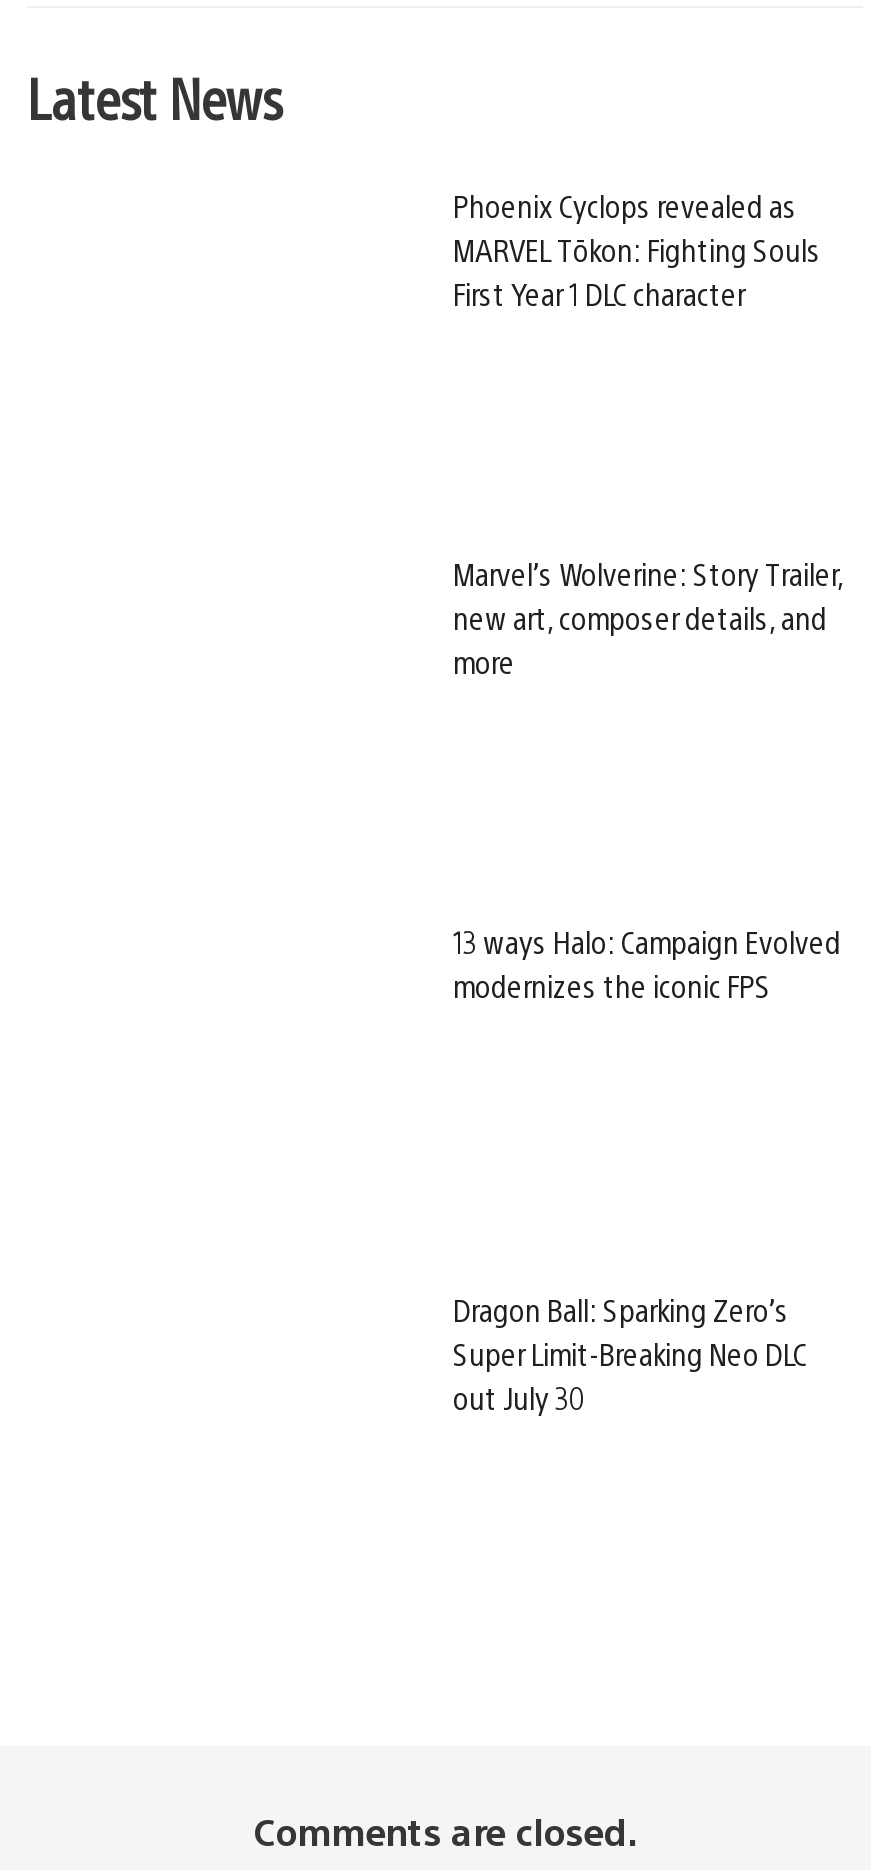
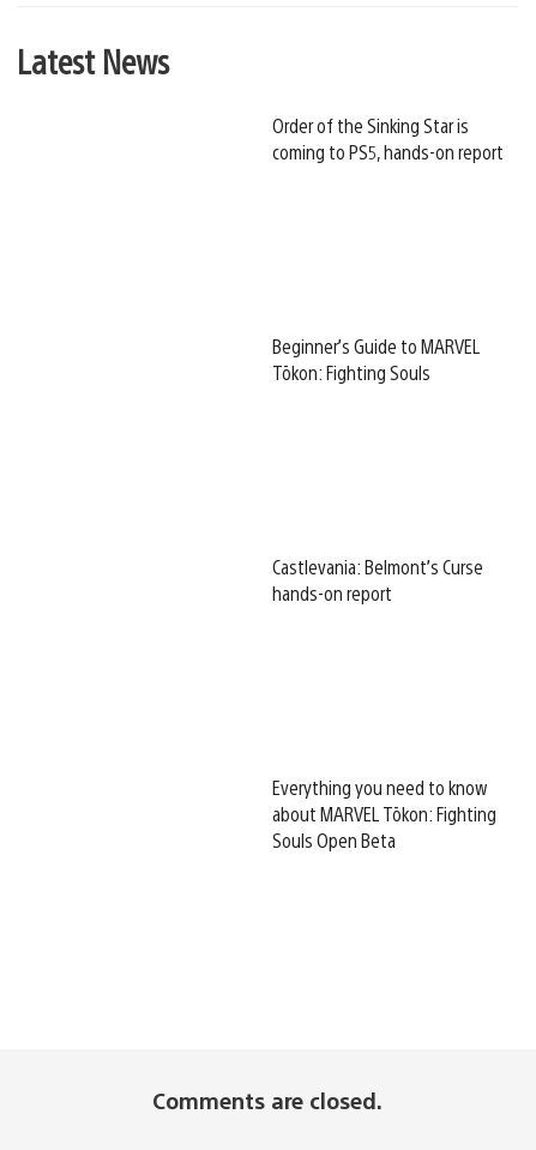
- Phoenix Cyclops revealed as
- MARVEL Tōkon: Fighting Souls
- First Year 1 DLC character
+ Order of the Sinking Star is
+ coming to PS5, hands-on report

- Marvel’s Wolverine: Story Trailer,
- new art, composer details, and
- more
+ Beginner’s Guide to MARVEL
+ Tōkon: Fighting Souls

- 13 ways Halo: Campaign Evolved
- modernizes the iconic FPS
+ Castlevania: Belmont’s Curse
+ hands-on report

- Dragon Ball: Sparking Zero’s
- Super Limit-Breaking Neo DLC
- out July 30
+ Everything you need to know
+ about MARVEL Tōkon: Fighting
+ Souls Open Beta
